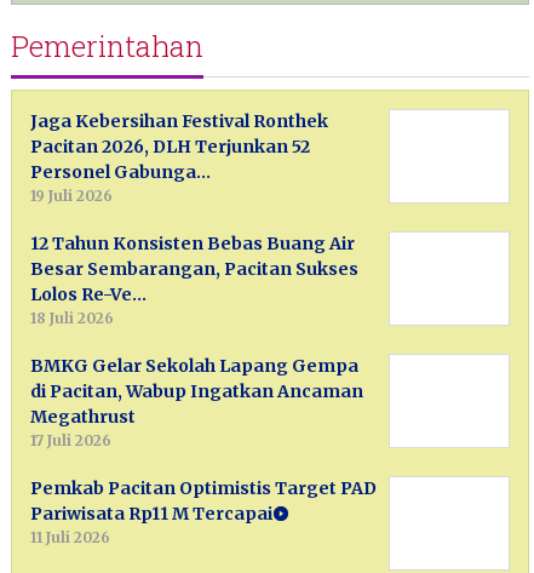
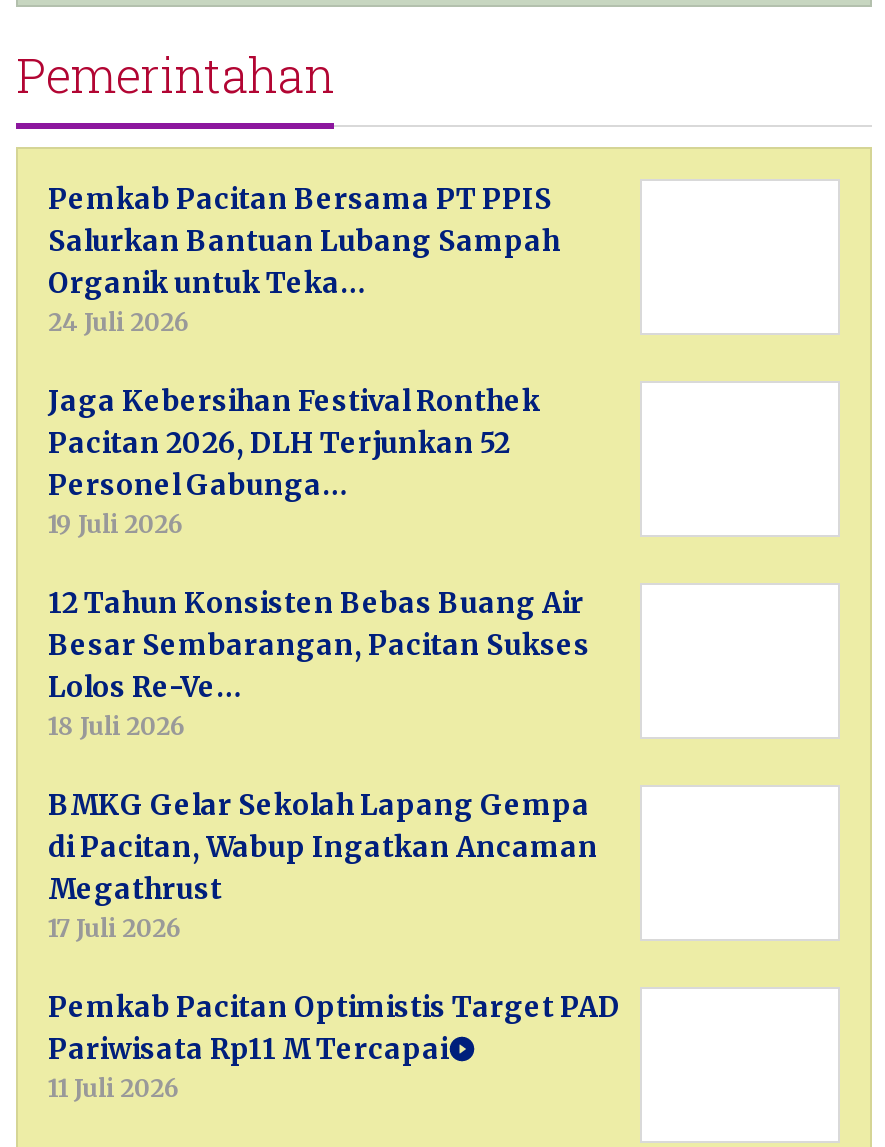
+ Pemkab Pacitan Bersama PT PPIS
+ Salurkan Bantuan Lubang Sampah
+ Organik untuk Teka…
+ 24 Juli 2026
